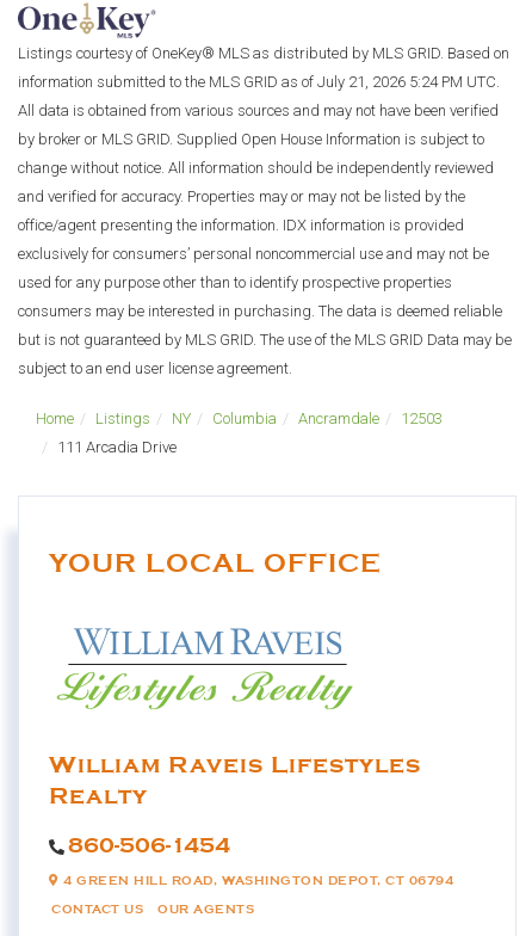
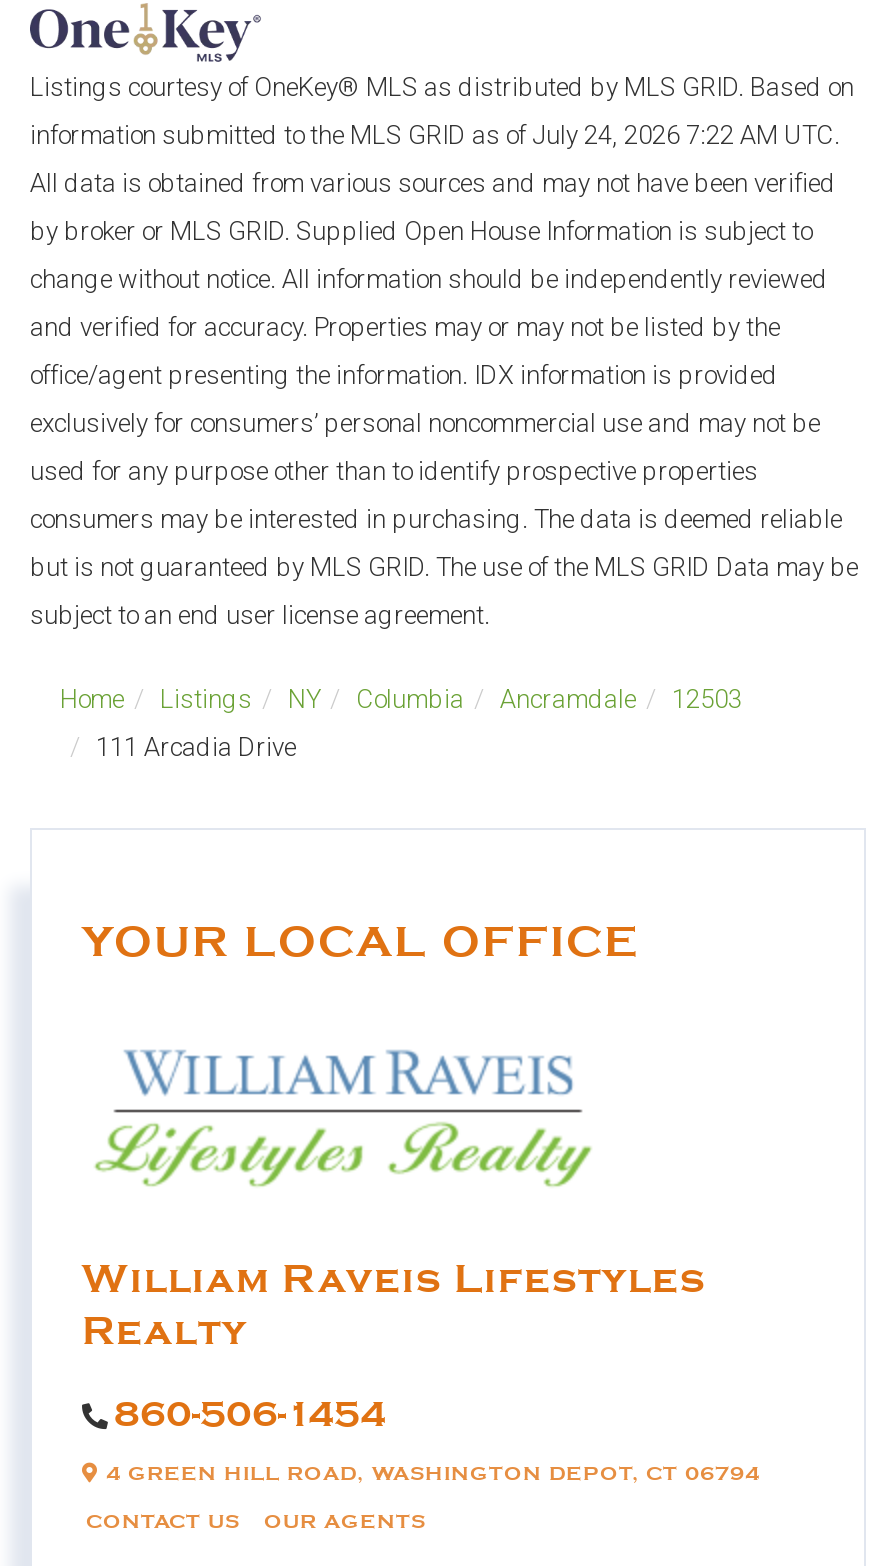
- information submitted to the MLS GRID as of July 21, 2026 5:24 PM UTC.
+ information submitted to the MLS GRID as of July 24, 2026 7:22 AM UTC.
